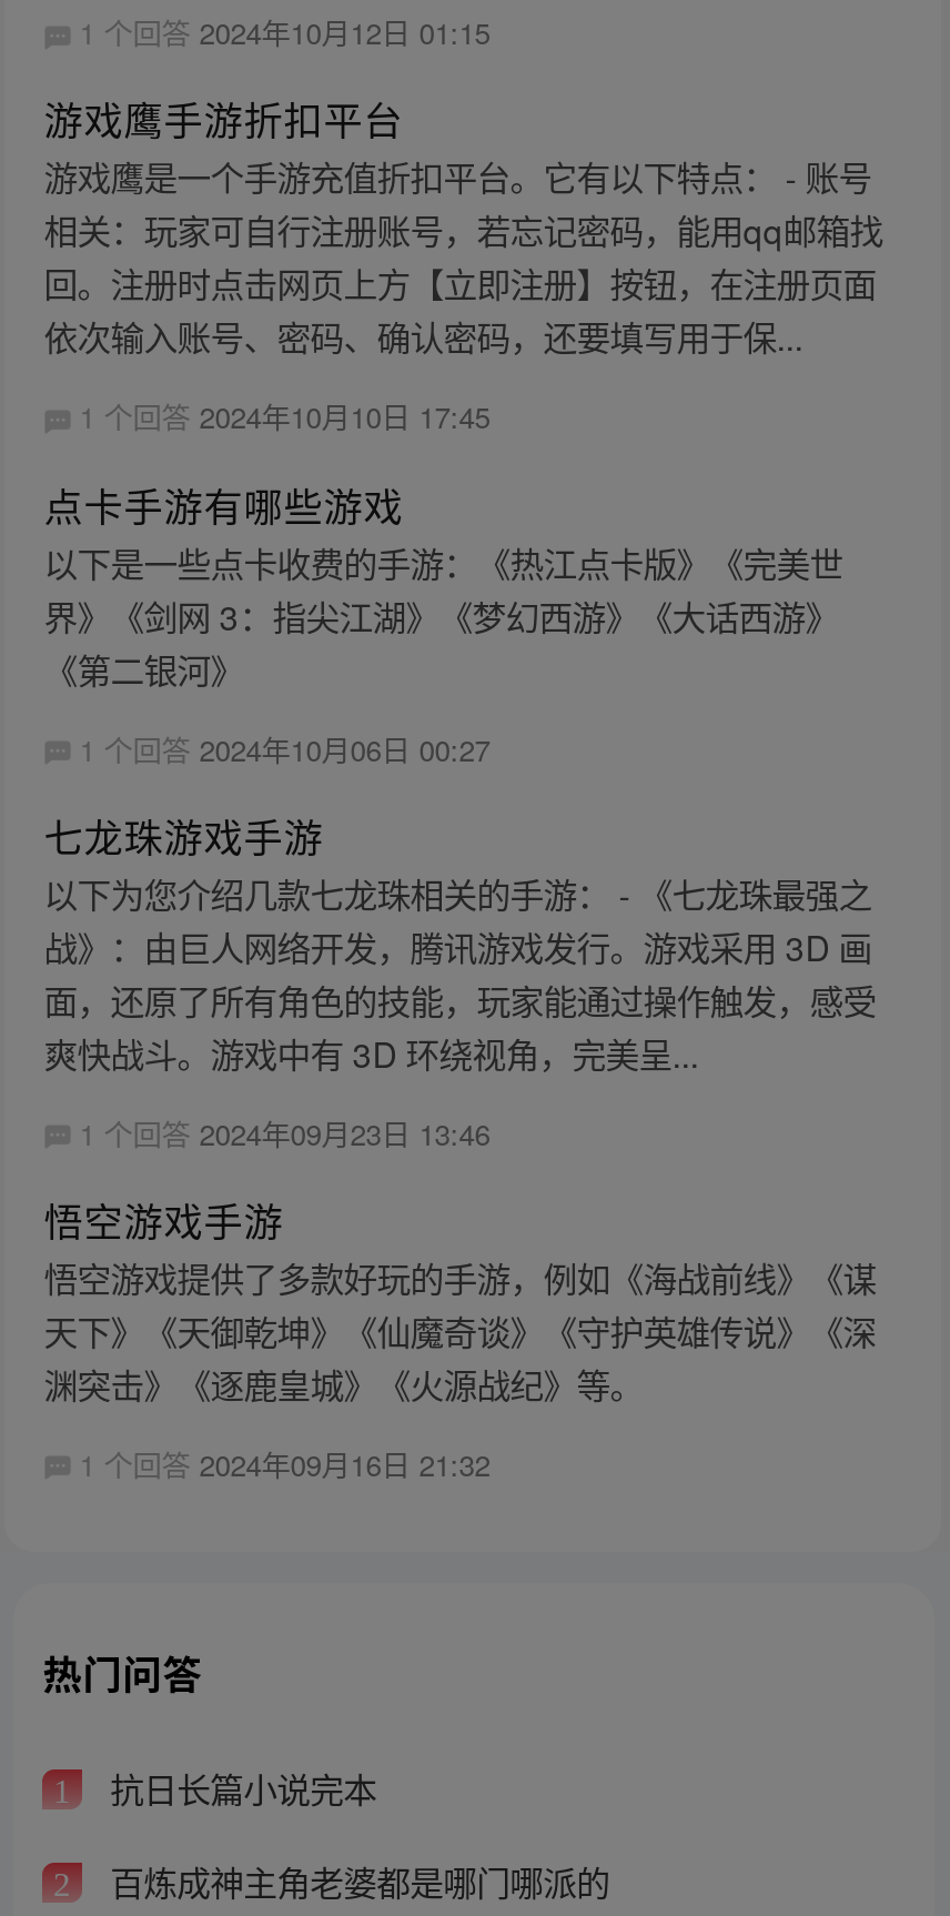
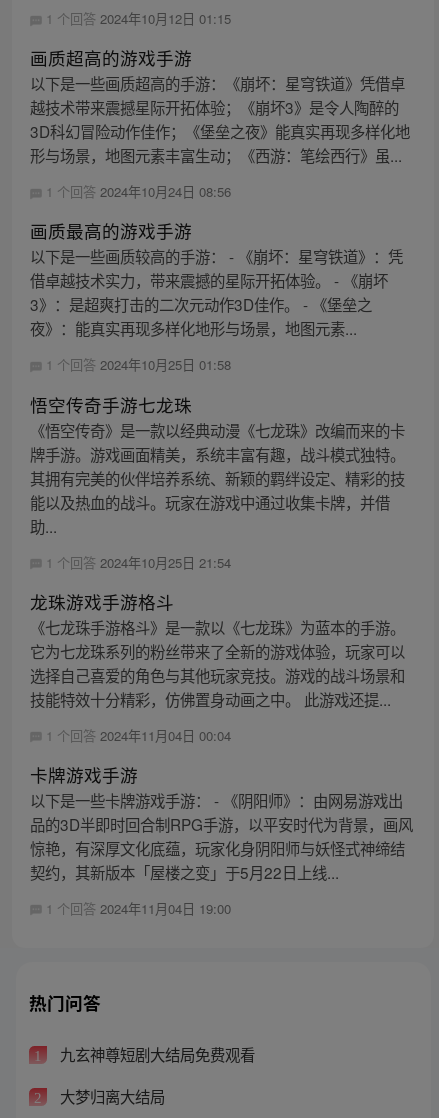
- 游戏鹰手游折扣平台
- 游戏鹰是一个手游充值折扣平台。它有以下特点： - 账号
- 相关：玩家可自行注册账号，若忘记密码，能用qq邮箱找
- 回。注册时点击网页上方【立即注册】按钮，在注册页面
- 依次输入账号、密码、确认密码，还要填写用于保...
- 1 个回答2024年10月10日 17:45
- 点卡手游有哪些游戏
- 以下是一些点卡收费的手游：《热江点卡版》《完美世
- 界》《剑网 3：指尖江湖》《梦幻西游》《大话西游》
- 《第二银河》
- 1 个回答2024年10月06日 00:27
- 七龙珠游戏手游
- 以下为您介绍几款七龙珠相关的手游： - 《七龙珠最强之
- 战》：由巨人网络开发，腾讯游戏发行。游戏采用 3D 画
- 面，还原了所有角色的技能，玩家能通过操作触发，感受
- 爽快战斗。游戏中有 3D 环绕视角，完美呈...
- 1 个回答2024年09月23日 13:46
- 悟空游戏手游
- 悟空游戏提供了多款好玩的手游，例如《海战前线》《谋
- 天下》《天御乾坤》《仙魔奇谈》《守护英雄传说》《深
- 渊突击》《逐鹿皇城》《火源战纪》等。
- 1 个回答2024年09月16日 21:32
+ 画质超高的游戏手游
+ 以下是一些画质超高的手游：《崩坏：星穹铁道》凭借卓
+ 越技术带来震撼星际开拓体验；《崩坏3》是令人陶醉的
+ 3D科幻冒险动作佳作；《堡垒之夜》能真实再现多样化地
+ 形与场景，地图元素丰富生动；《西游：笔绘西行》虽...
+ 1 个回答2024年10月24日 08:56
+ 画质最高的游戏手游
+ 以下是一些画质较高的手游： - 《崩坏：星穹铁道》：凭
+ 借卓越技术实力，带来震撼的星际开拓体验。 - 《崩坏
+ 3》：是超爽打击的二次元动作3D佳作。 - 《堡垒之
+ 夜》：能真实再现多样化地形与场景，地图元素...
+ 1 个回答2024年10月25日 01:58
+ 悟空传奇手游七龙珠
+ 《悟空传奇》是一款以经典动漫《七龙珠》改编而来的卡
+ 牌手游。游戏画面精美，系统丰富有趣，战斗模式独特。
+ 其拥有完美的伙伴培养系统、新颖的羁绊设定、精彩的技
+ 能以及热血的战斗。玩家在游戏中通过收集卡牌，并借
+ 助...
+ 1 个回答2024年10月25日 21:54
+ 龙珠游戏手游格斗
+ 《七龙珠手游格斗》是一款以《七龙珠》为蓝本的手游。
+ 它为七龙珠系列的粉丝带来了全新的游戏体验，玩家可以
+ 选择自己喜爱的角色与其他玩家竞技。游戏的战斗场景和
+ 技能特效十分精彩，仿佛置身动画之中。 此游戏还提...
+ 1 个回答2024年11月04日 00:04
+ 卡牌游戏手游
+ 以下是一些卡牌游戏手游： - 《阴阳师》：由网易游戏出
+ 品的3D半即时回合制RPG手游，以平安时代为背景，画风
+ 惊艳，有深厚文化底蕴，玩家化身阴阳师与妖怪式神缔结
+ 契约，其新版本「屋楼之变」于5月22日上线...
+ 1 个回答2024年11月04日 19:00

- 抗日长篇小说完本
+ 九玄神尊短剧大结局免费观看

- 百炼成神主角老婆都是哪门哪派的
+ 大梦归离大结局
